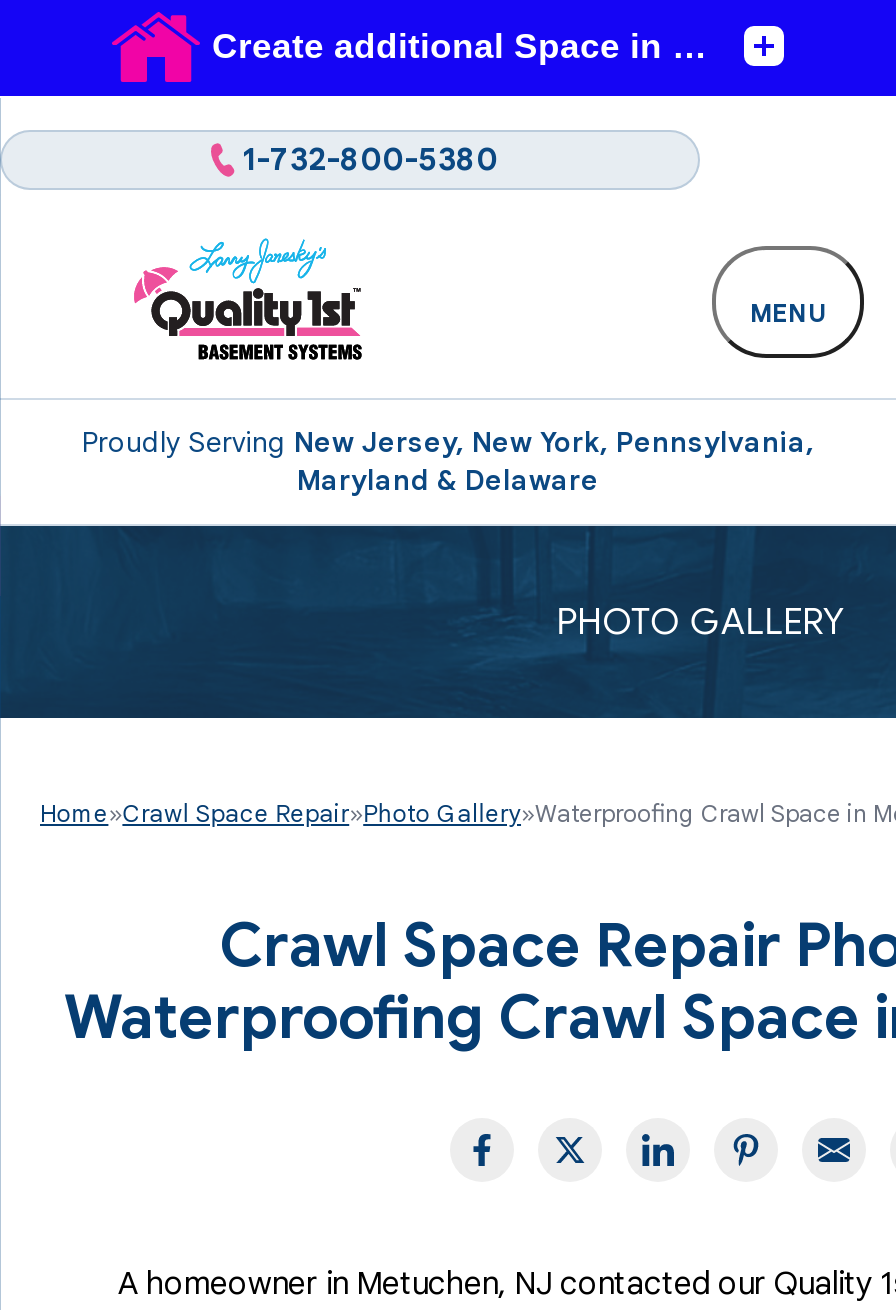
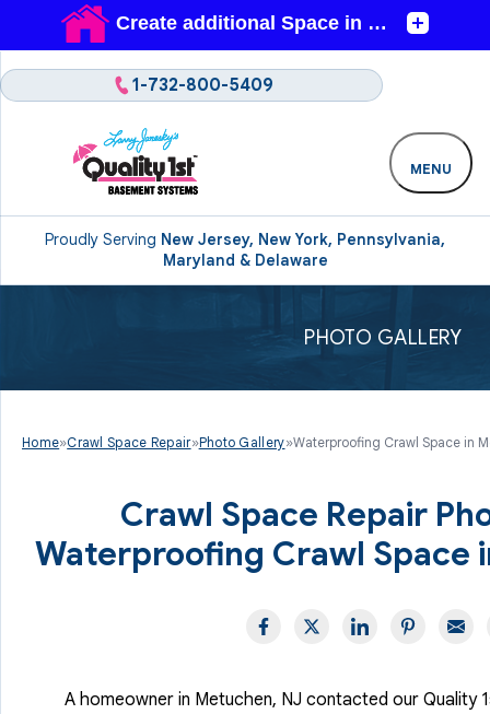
- 1-732-800-5380
+ 1-732-800-5409
